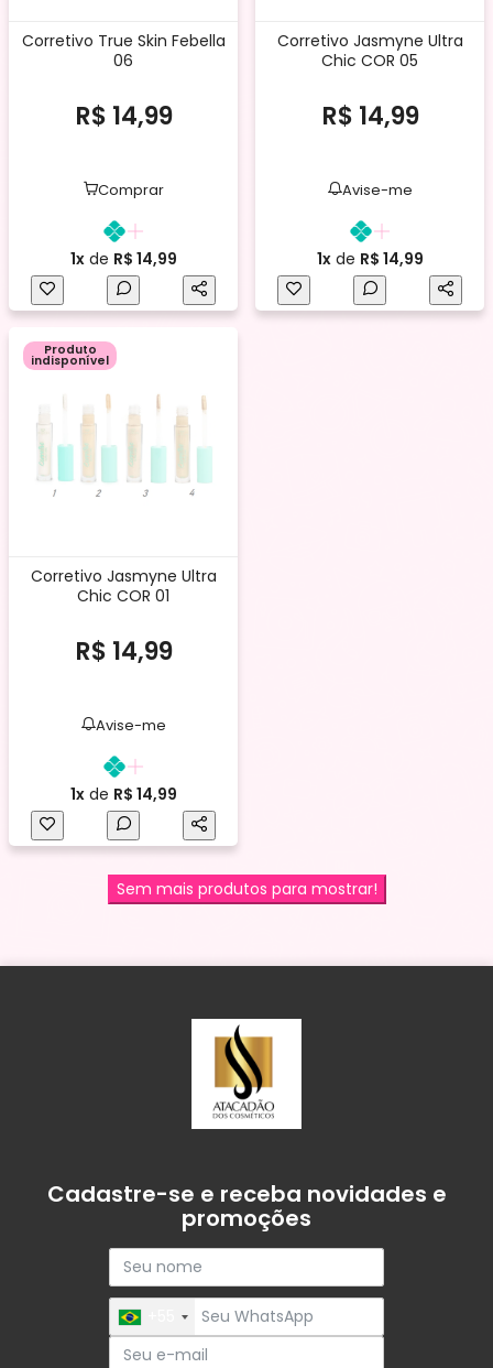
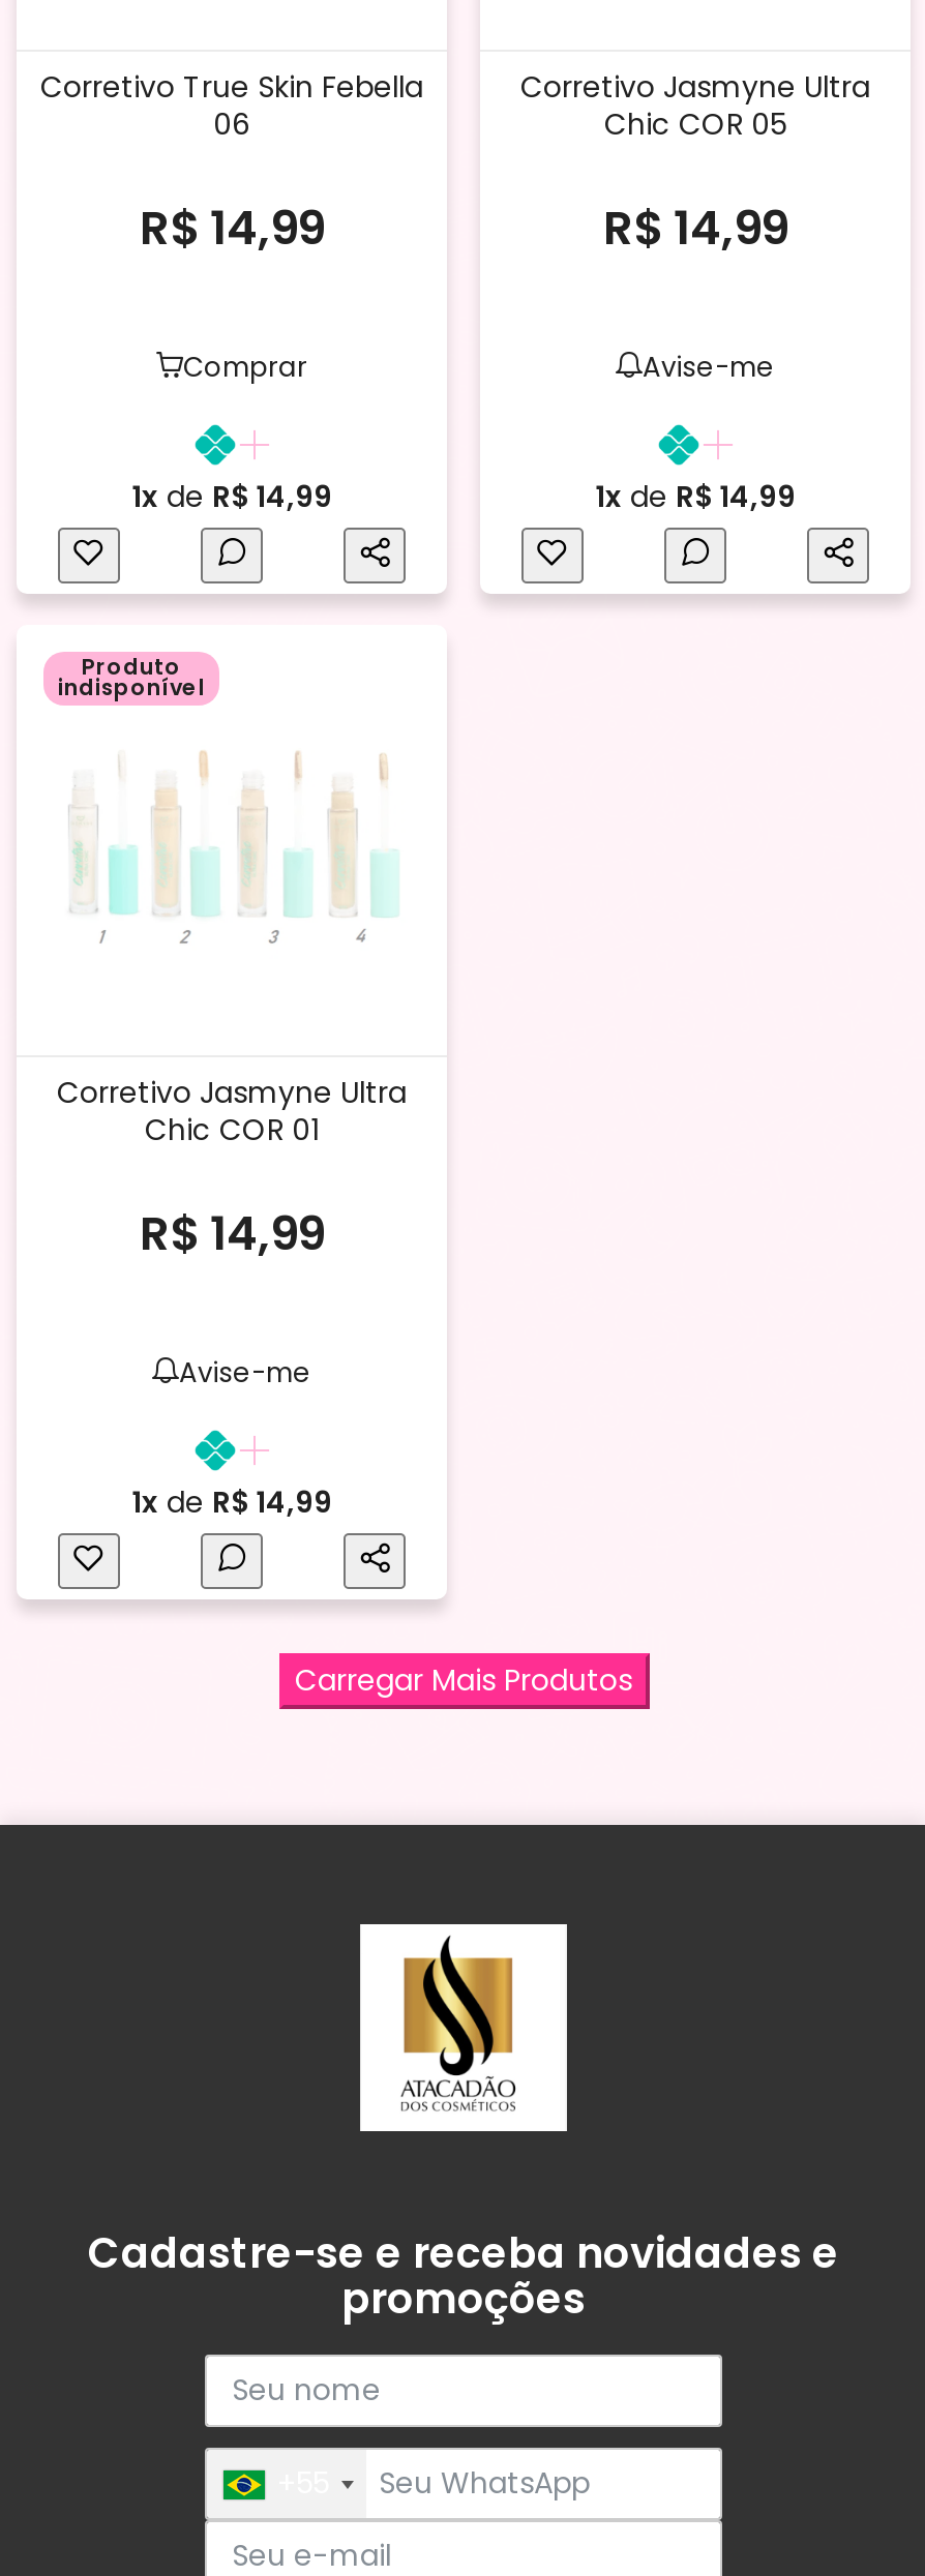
- Sem mais produtos para mostrar!
+ Carregar Mais Produtos
